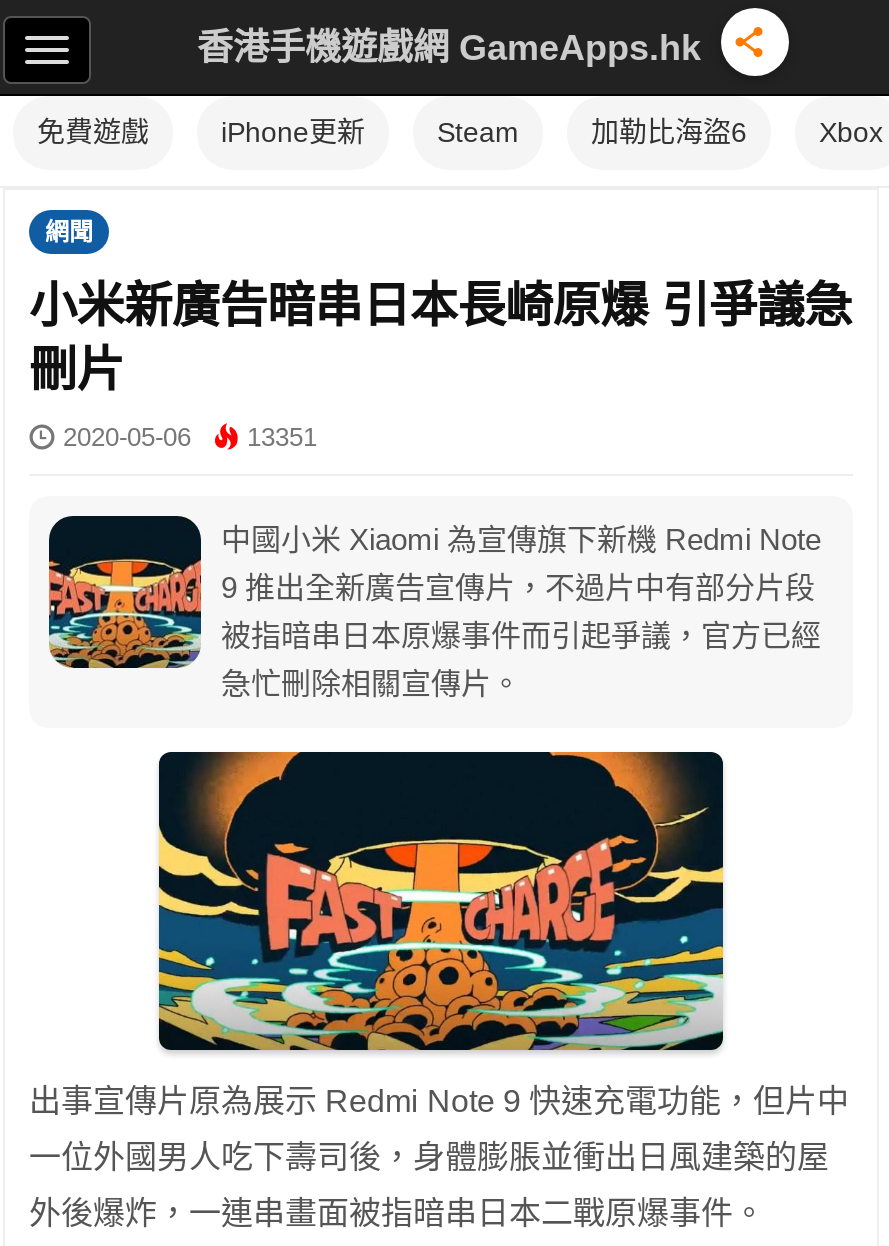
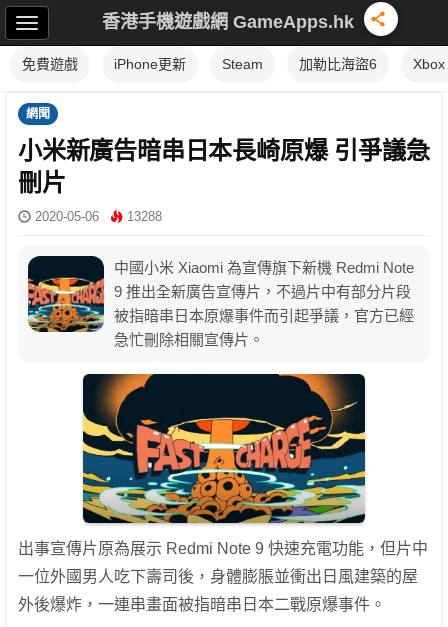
- 2020-05-06 13351
+ 2020-05-06 13288
